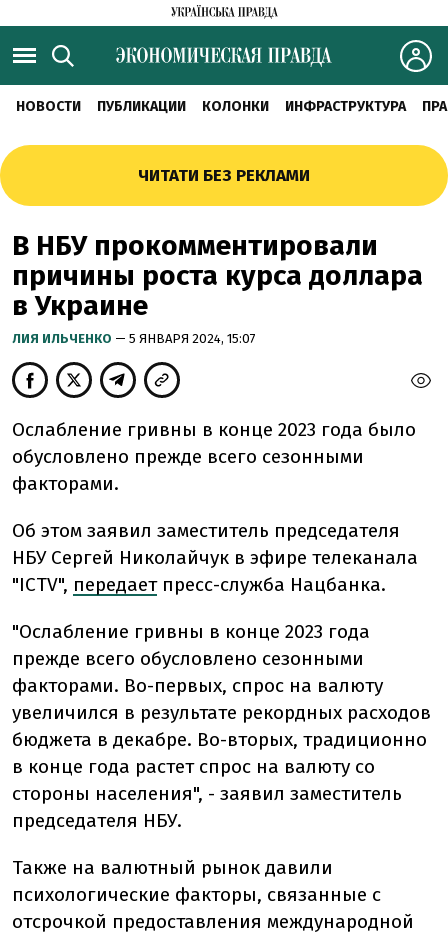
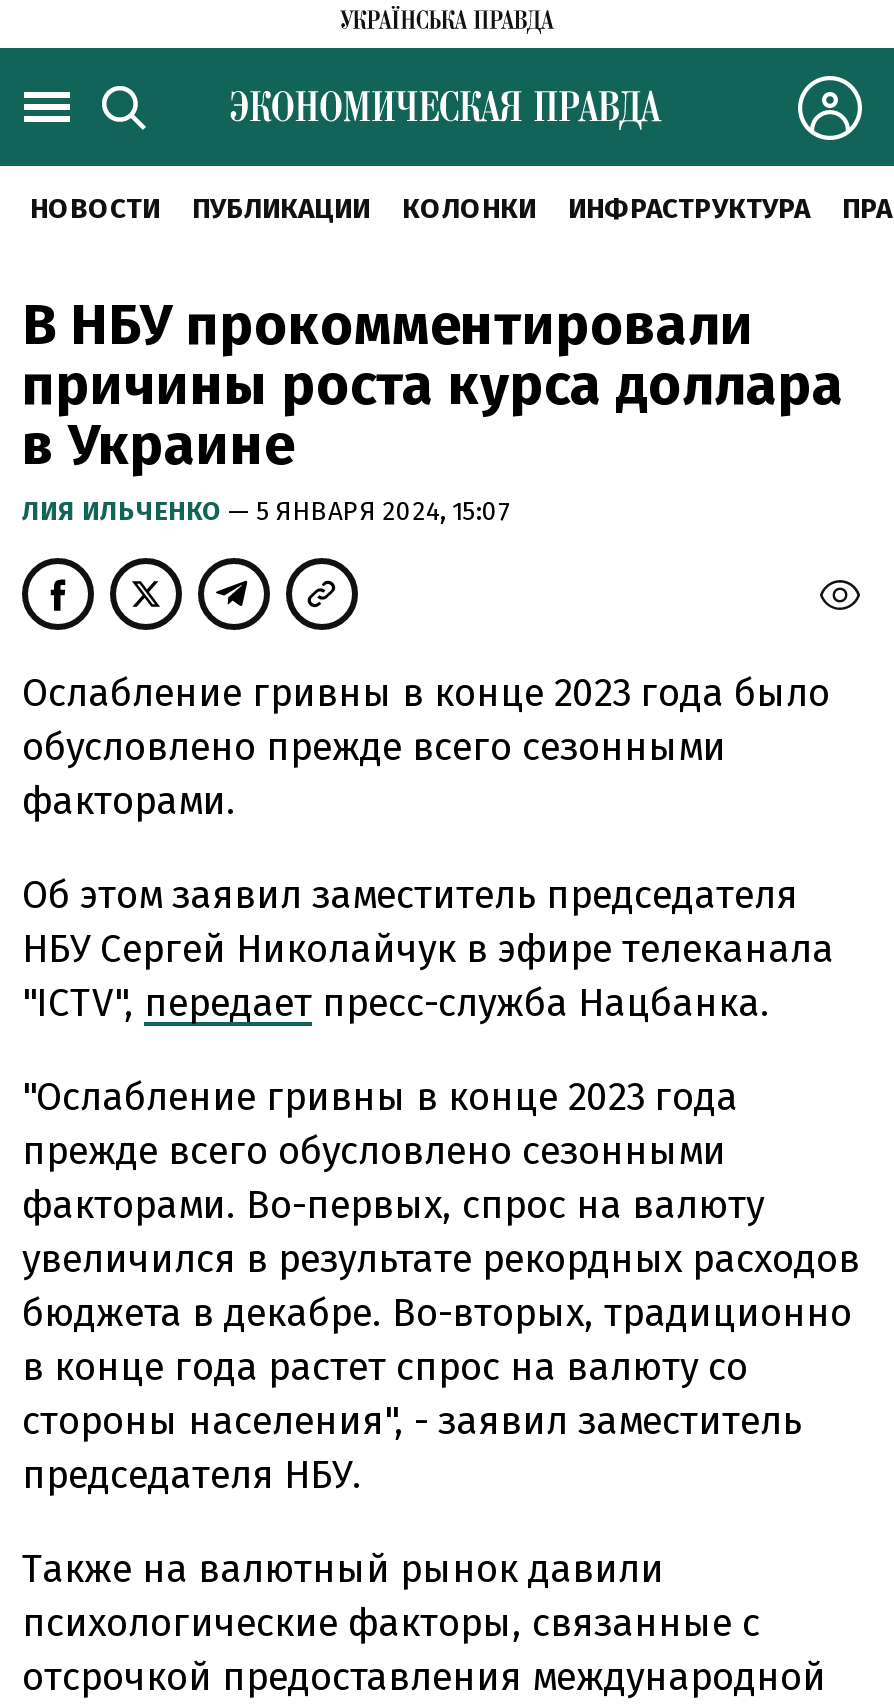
- ЧИТАТИ БЕЗ РЕКЛАМИ
